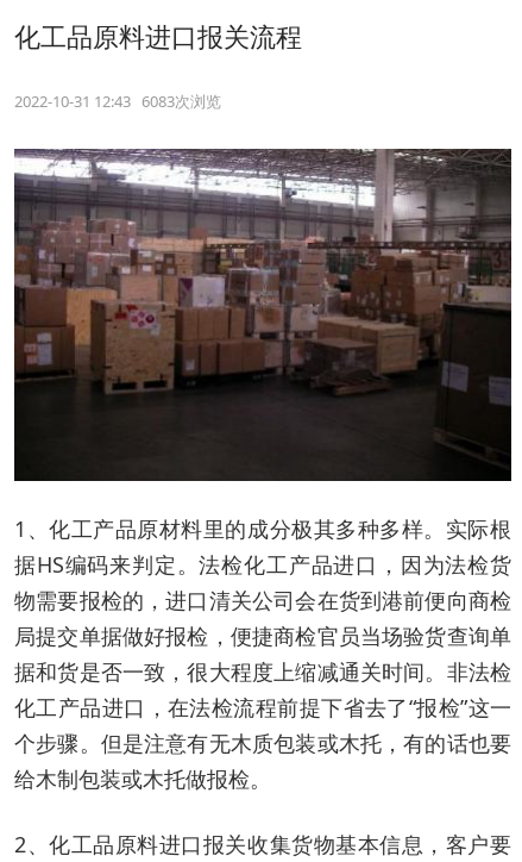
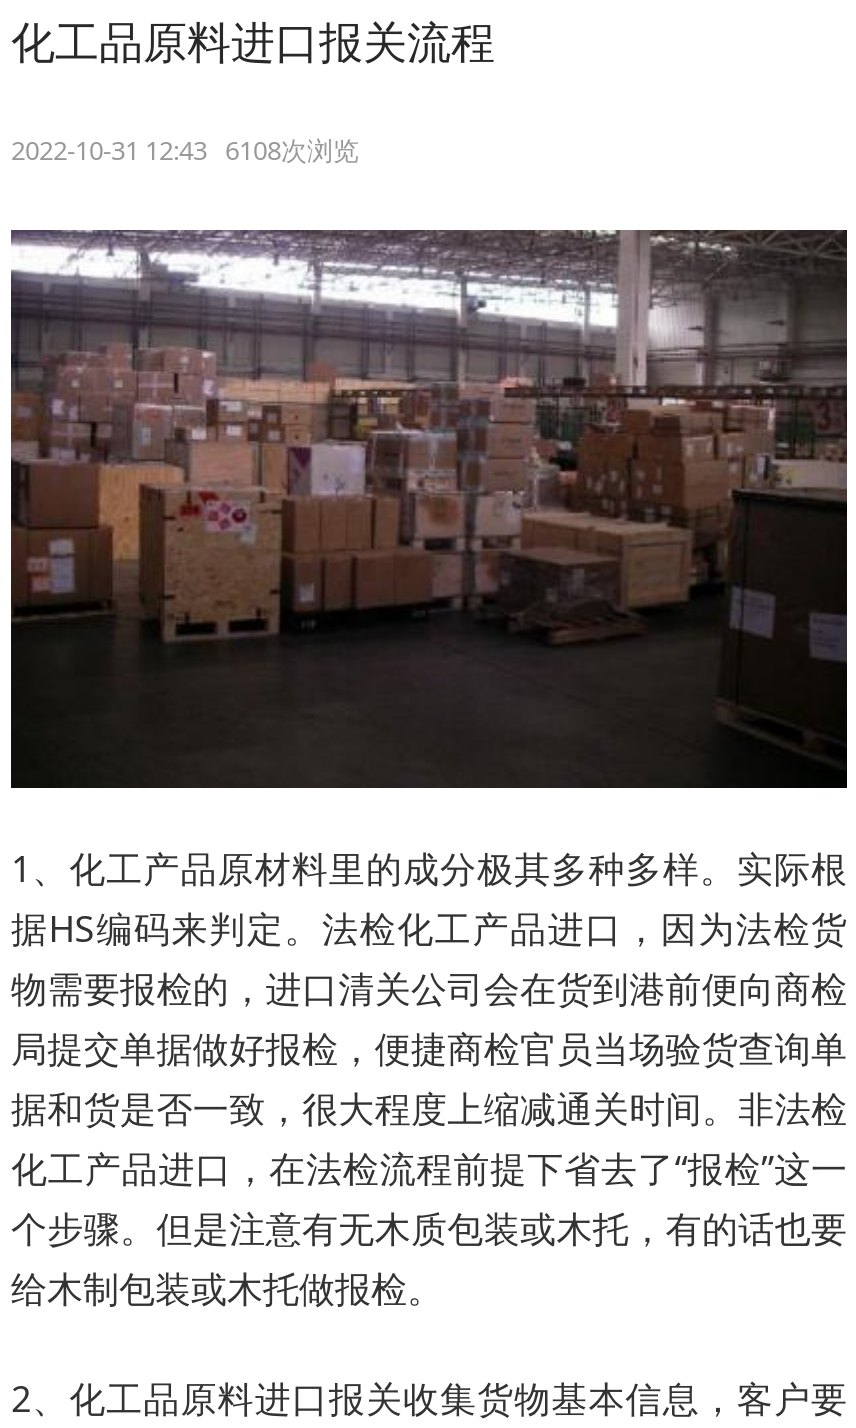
- 2022-10-31 12:43 6083次浏览
+ 2022-10-31 12:43 6108次浏览
